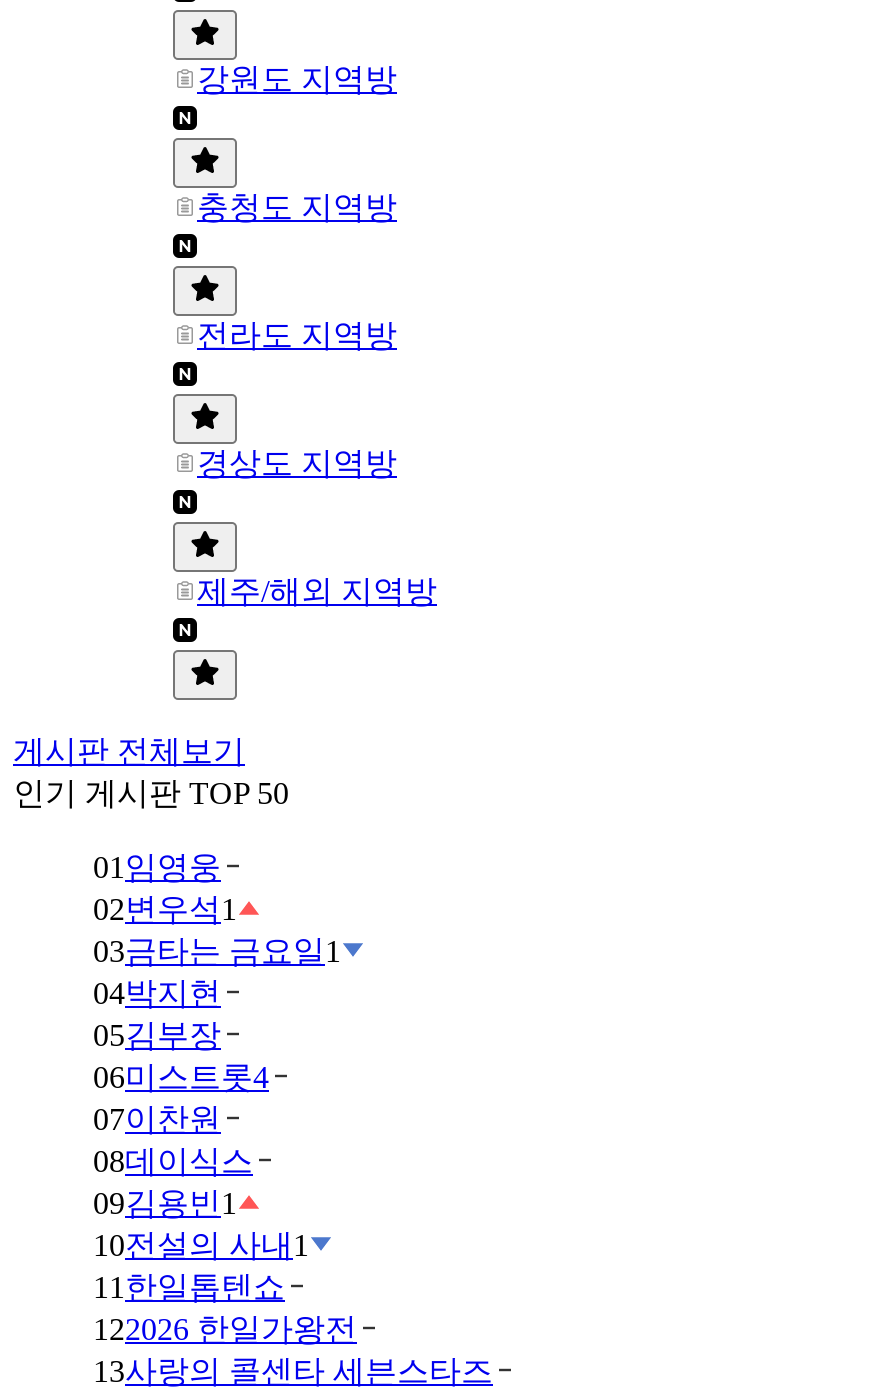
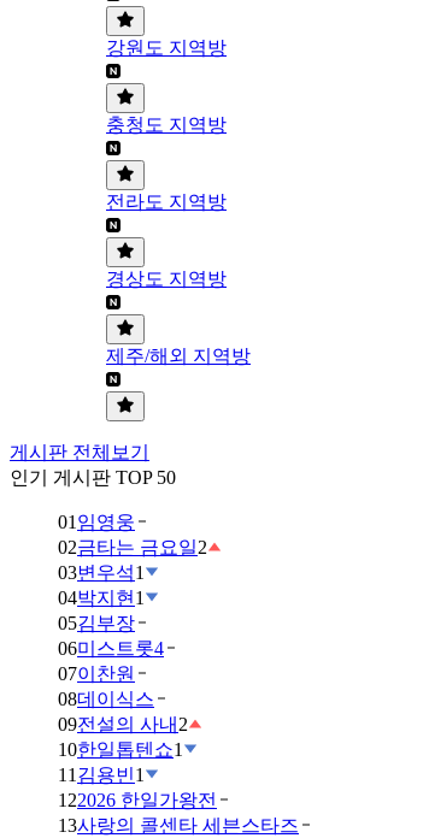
- 02 변우석 1
- 03금타는 금요일 1
- 04박지현
+ 02금타는 금요일 2
+ 03 변우석 1
+ 04박지현 1

- 09김용빈 1
- 10전설의 사내 1
- 11 한일톱텐쇼
+ 09전설의 사내 2
+ 10한일톱텐쇼 1
+ 11 김용빈 1
